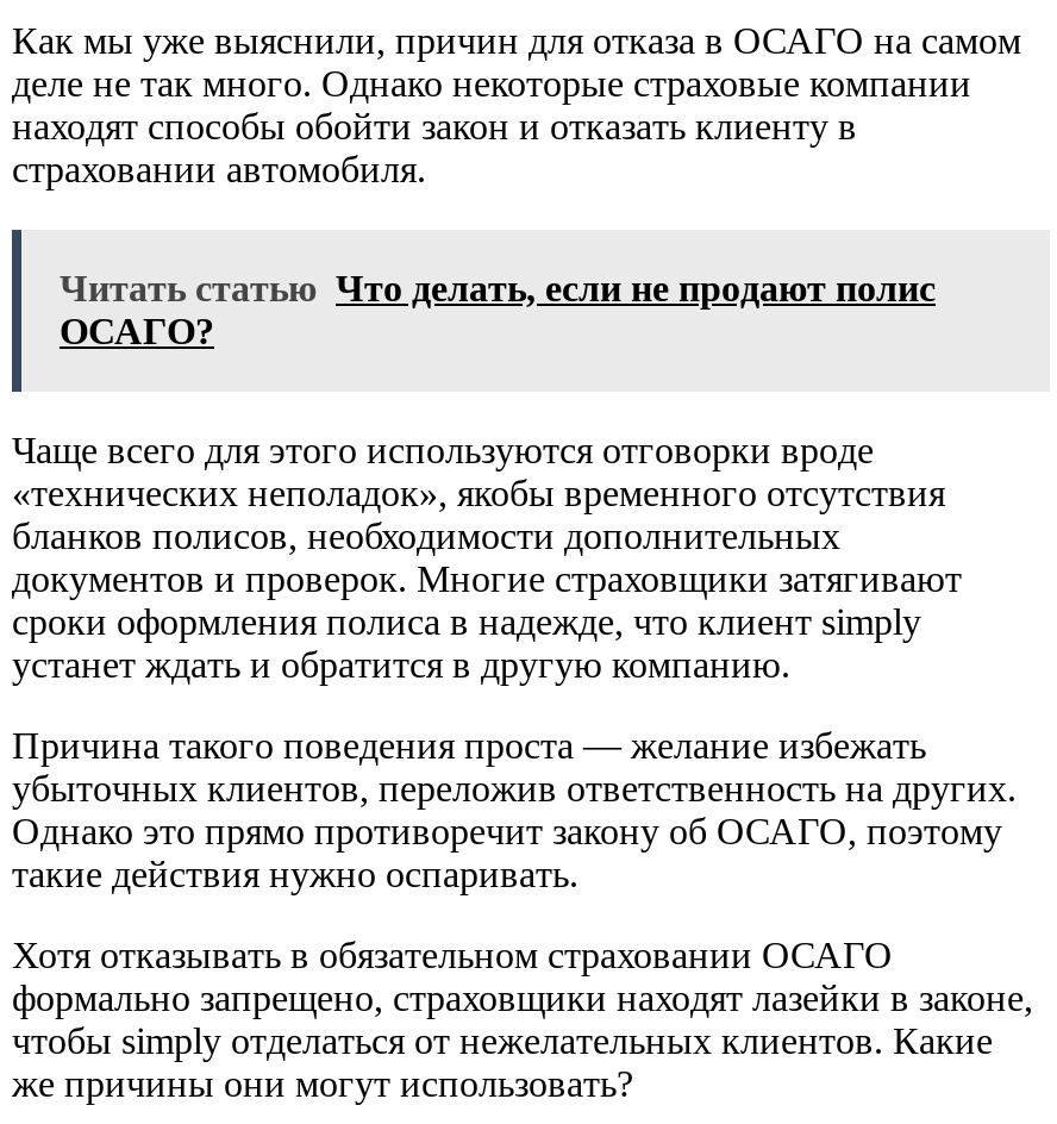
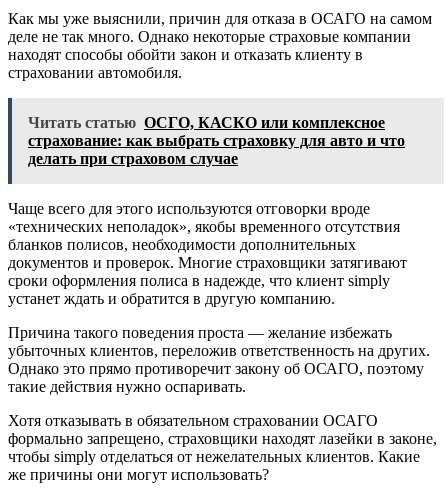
- Читать статью Что делать, если не продают полис
- ОСАГО?
+ Читать статью ОСГО, КАСКО или комплексное
+ страхование: как выбрать страховку для авто и что
+ делать при страховом случае
